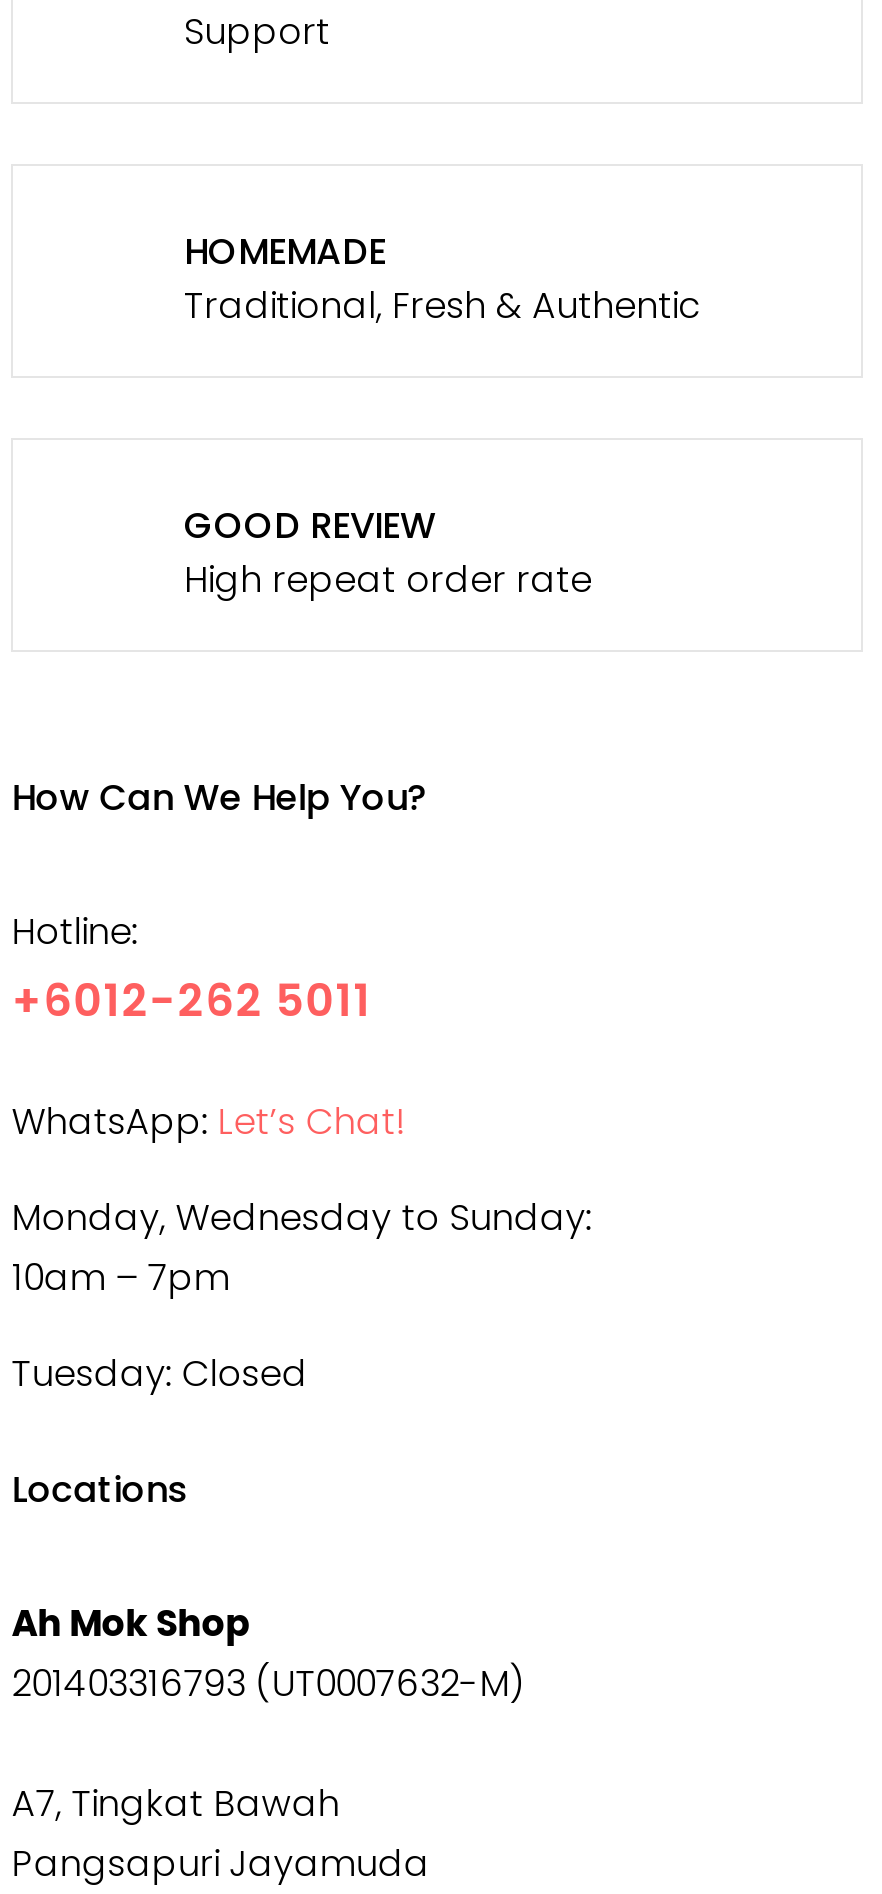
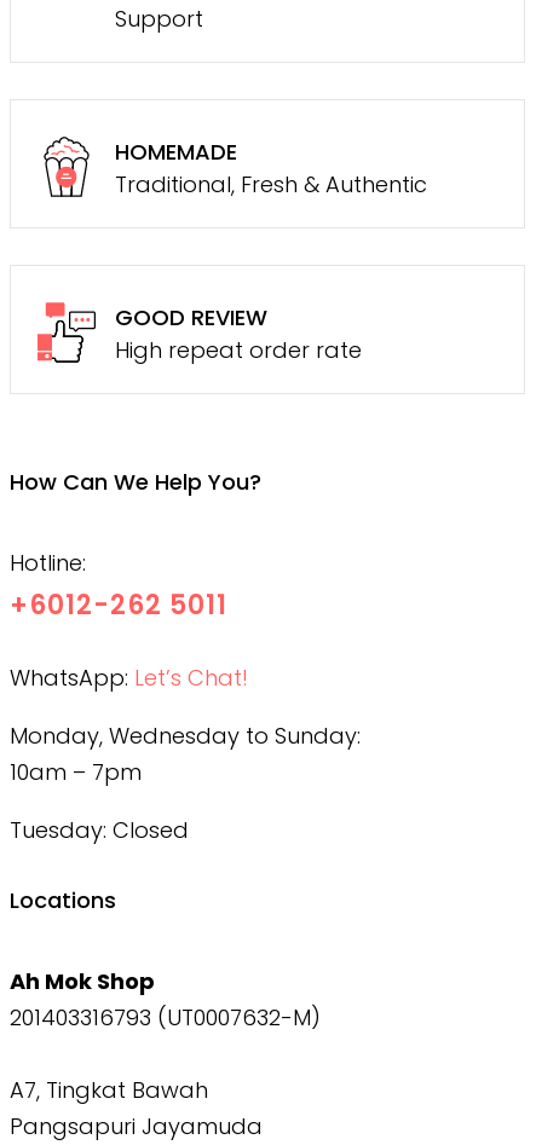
+ [image]

+ [image]
